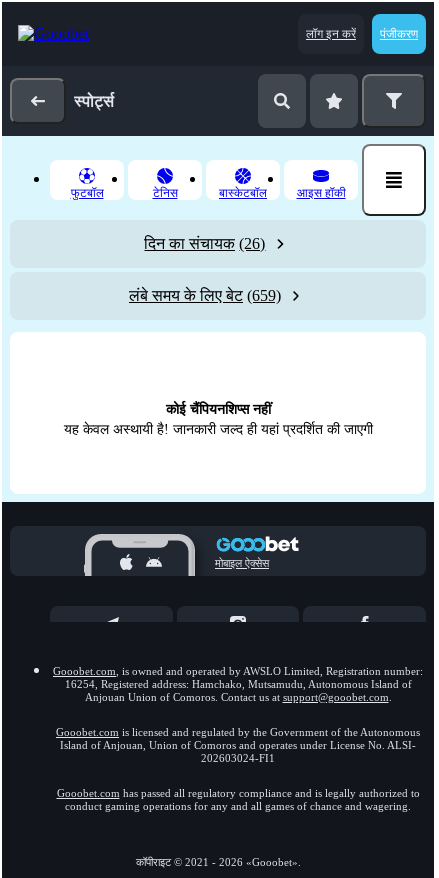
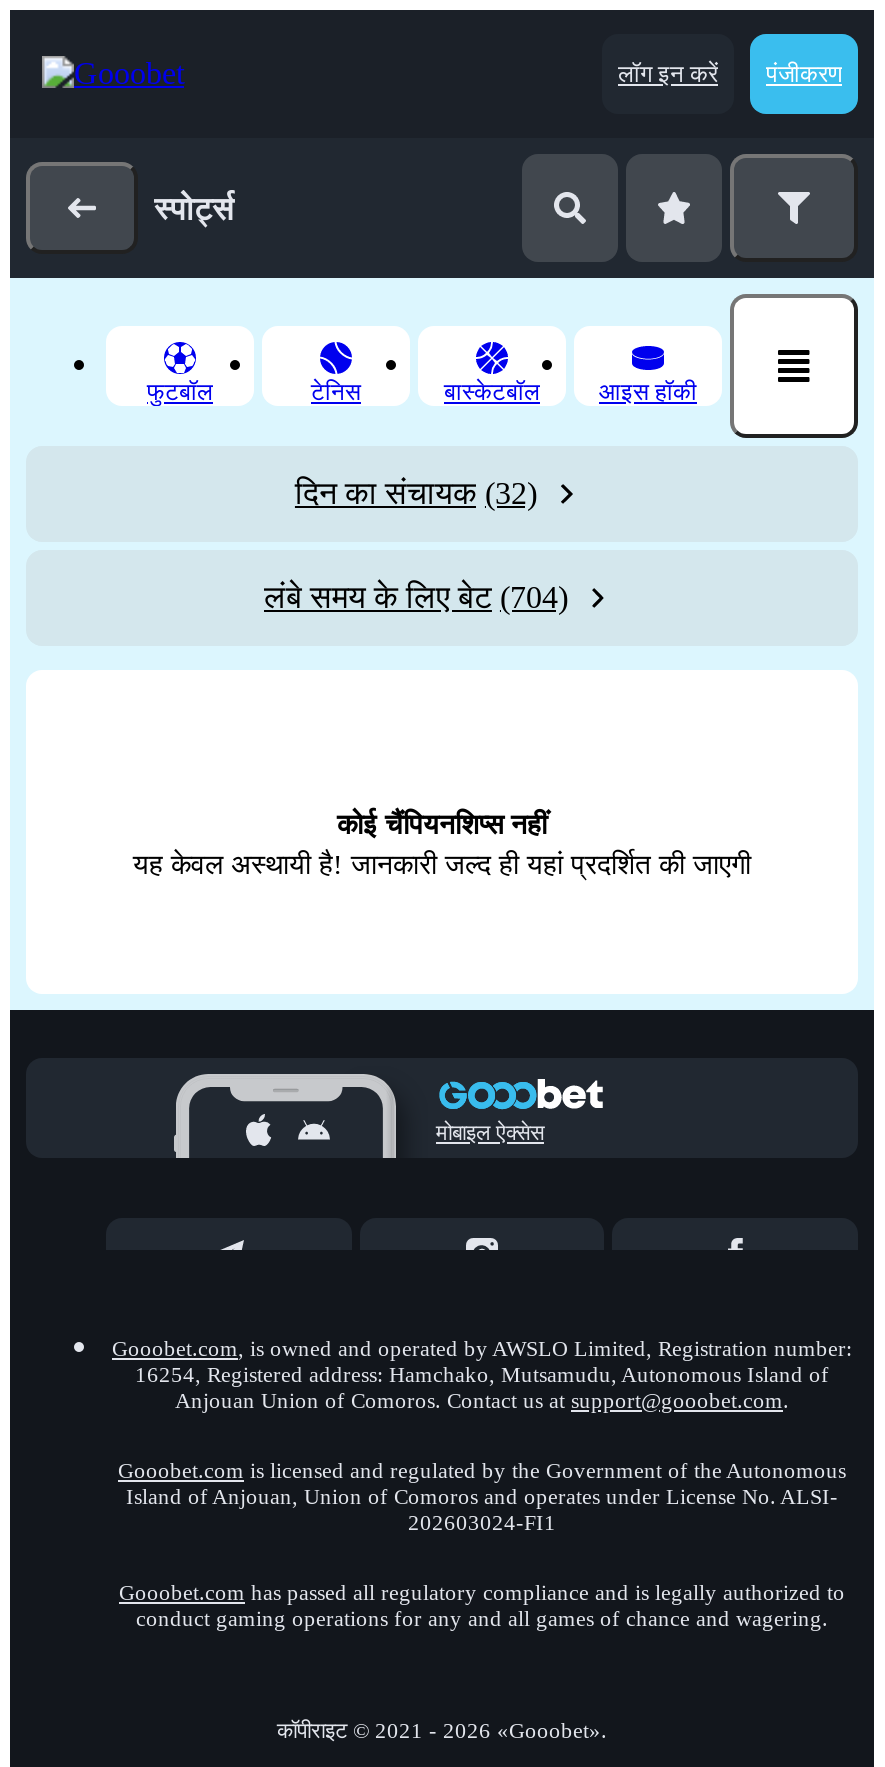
- दिन का संचायक (26)
+ दिन का संचायक (32)

- लंबे समय के लिए बेट (659)
+ लंबे समय के लिए बेट (704)
